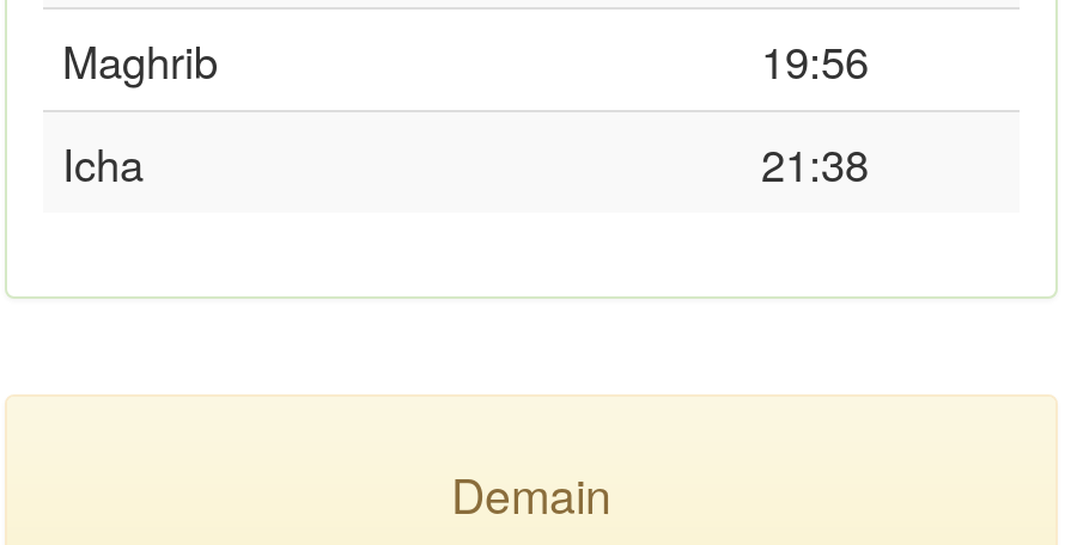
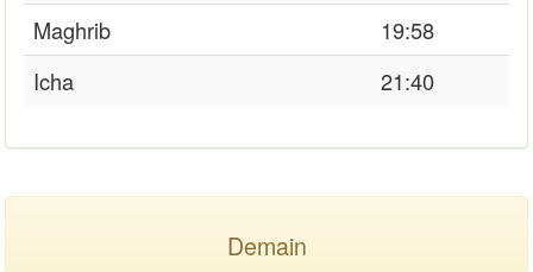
- 19:56
+ 19:58

- 21:38
+ 21:40
